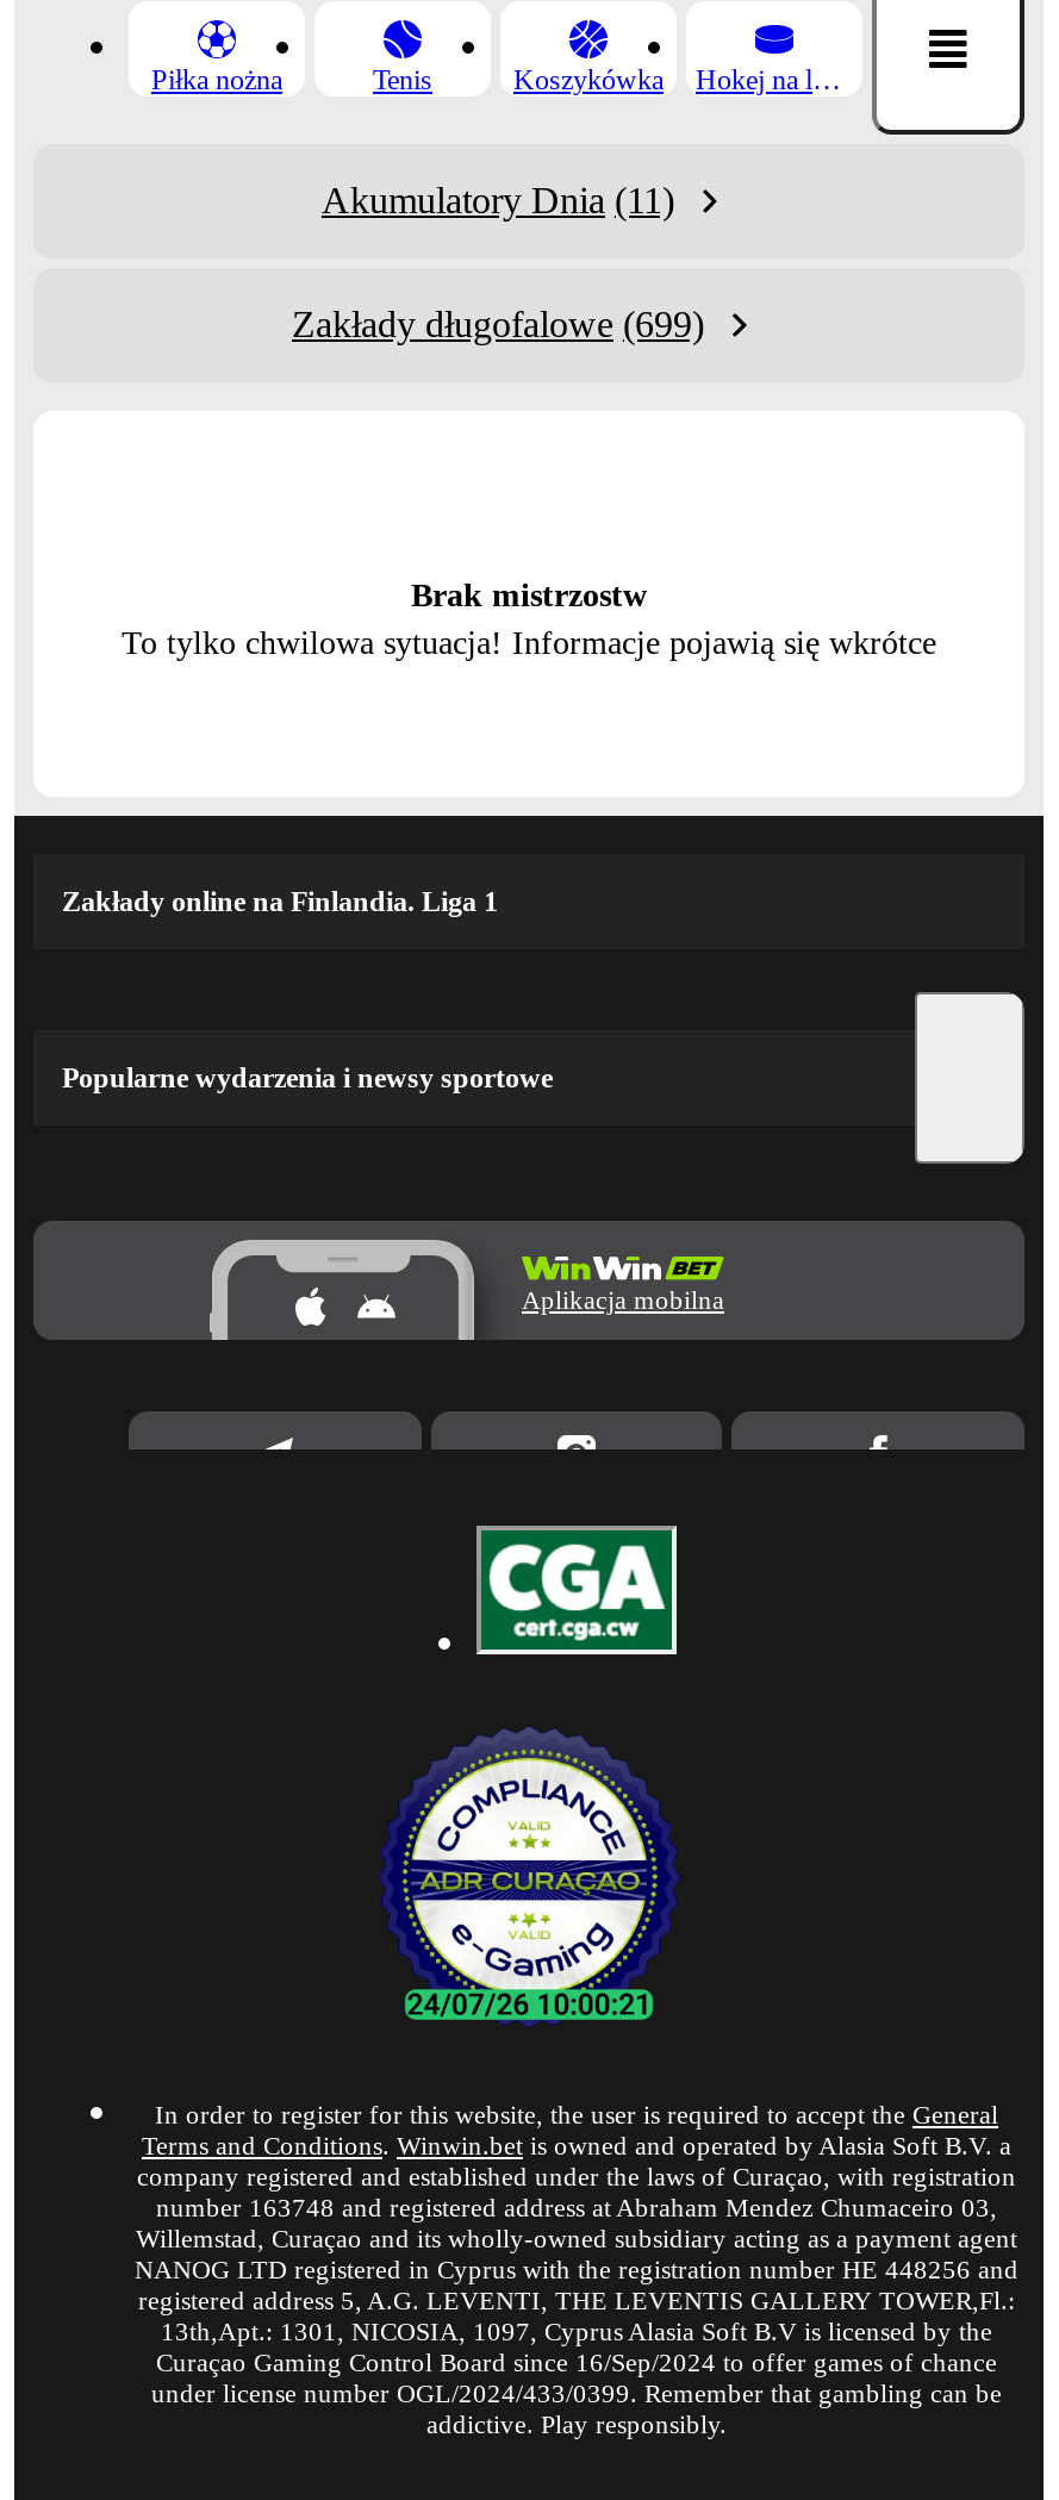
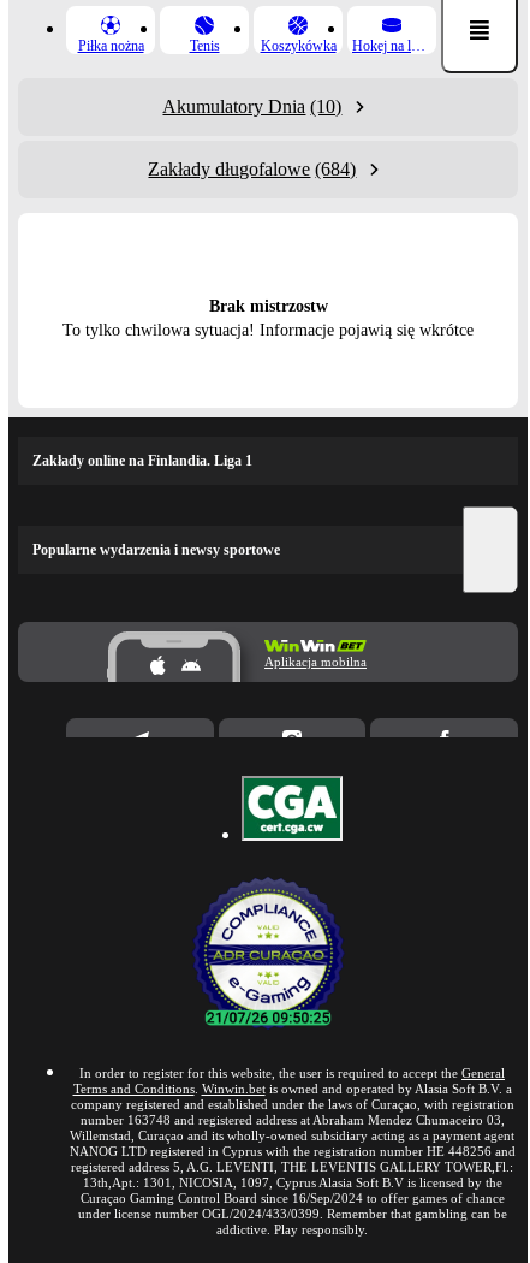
- Akumulatory Dnia (11)
+ Akumulatory Dnia (10)

- Zakłady długofalowe (699)
+ Zakłady długofalowe (684)
